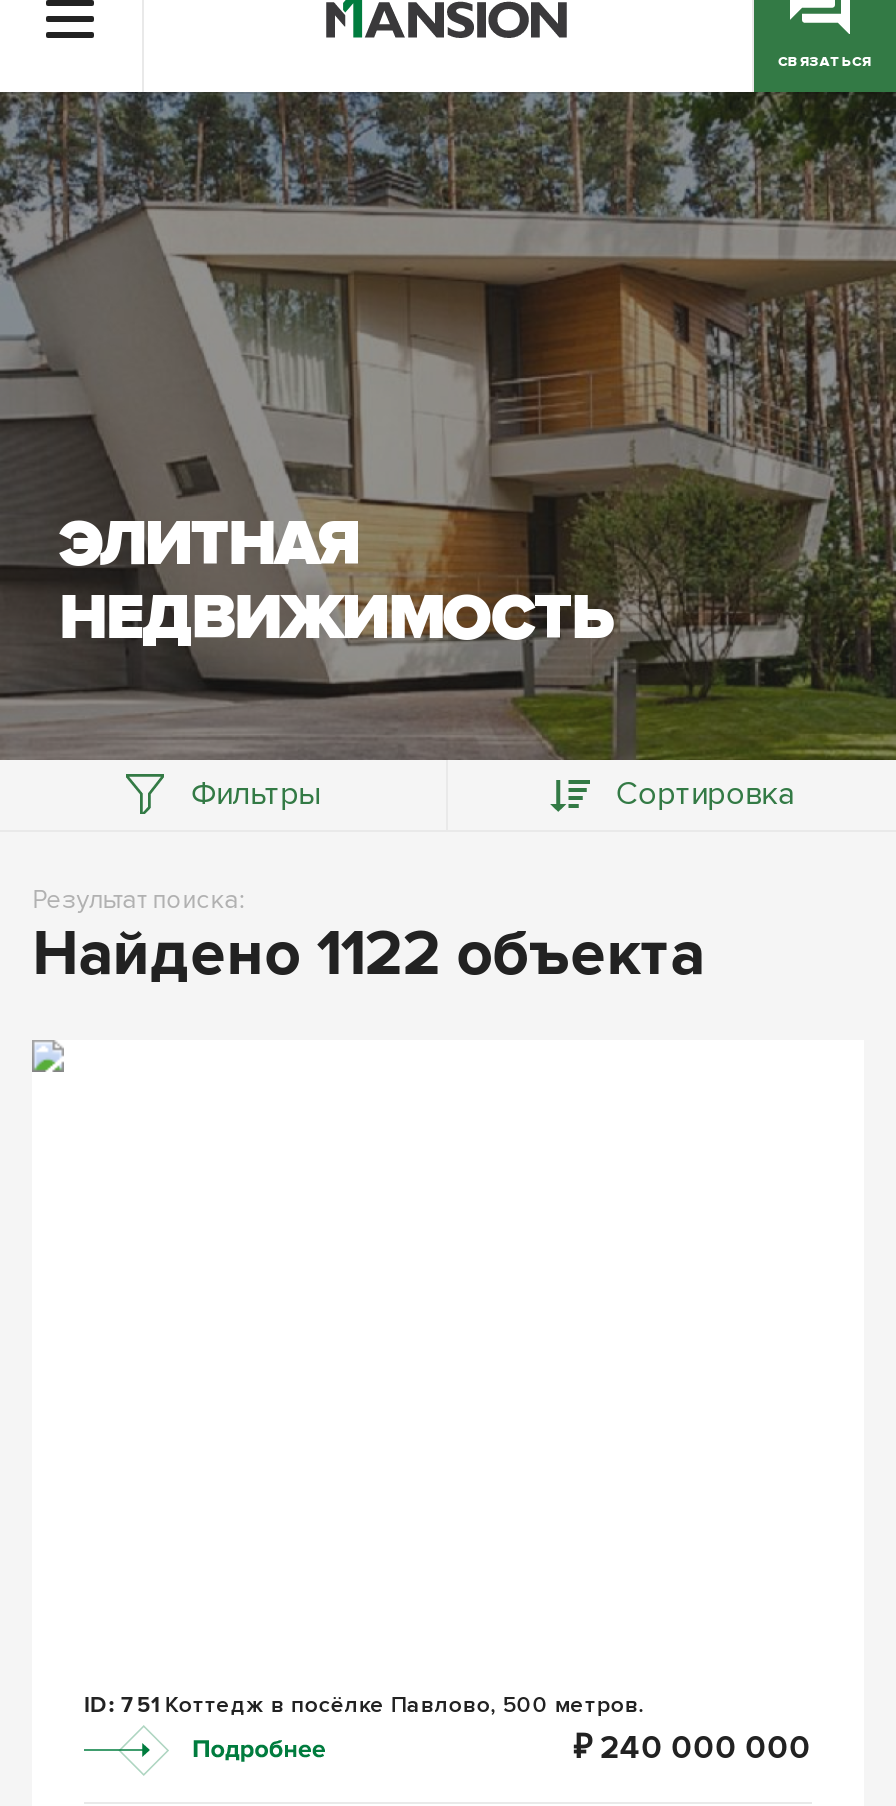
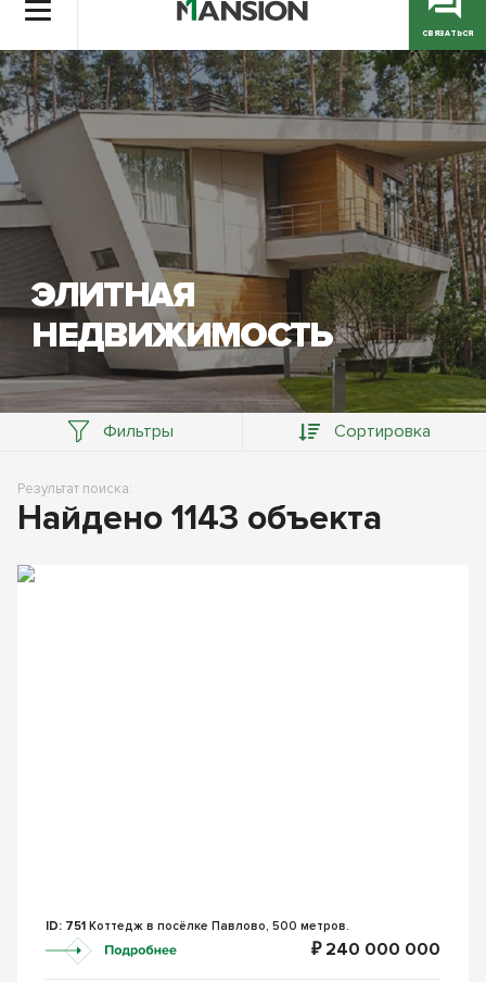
- Найдено 1122 объекта
+ Найдено 1143 объекта
